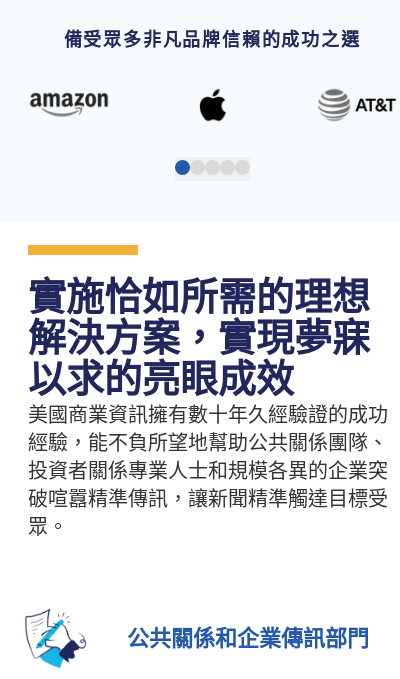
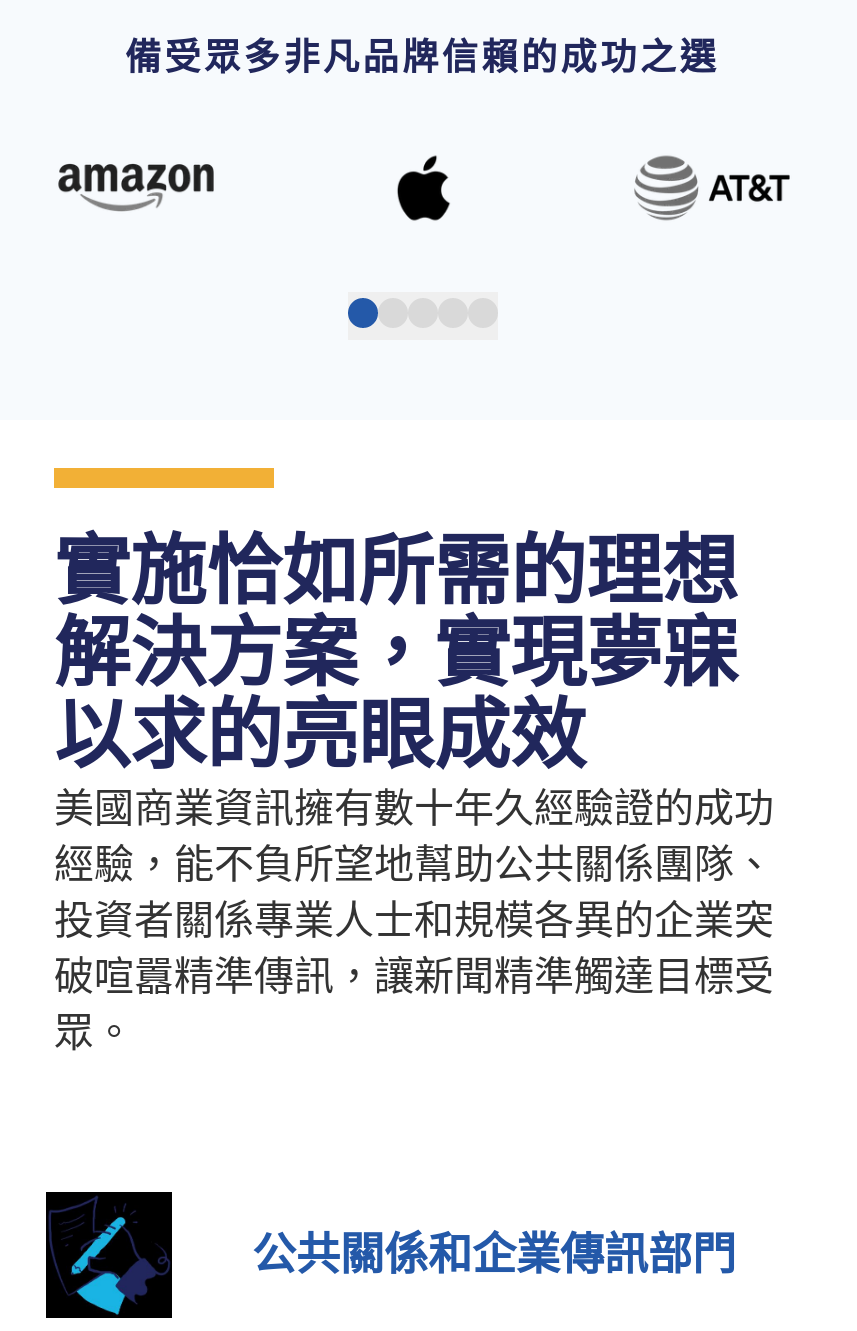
- [image]
+ [image]
